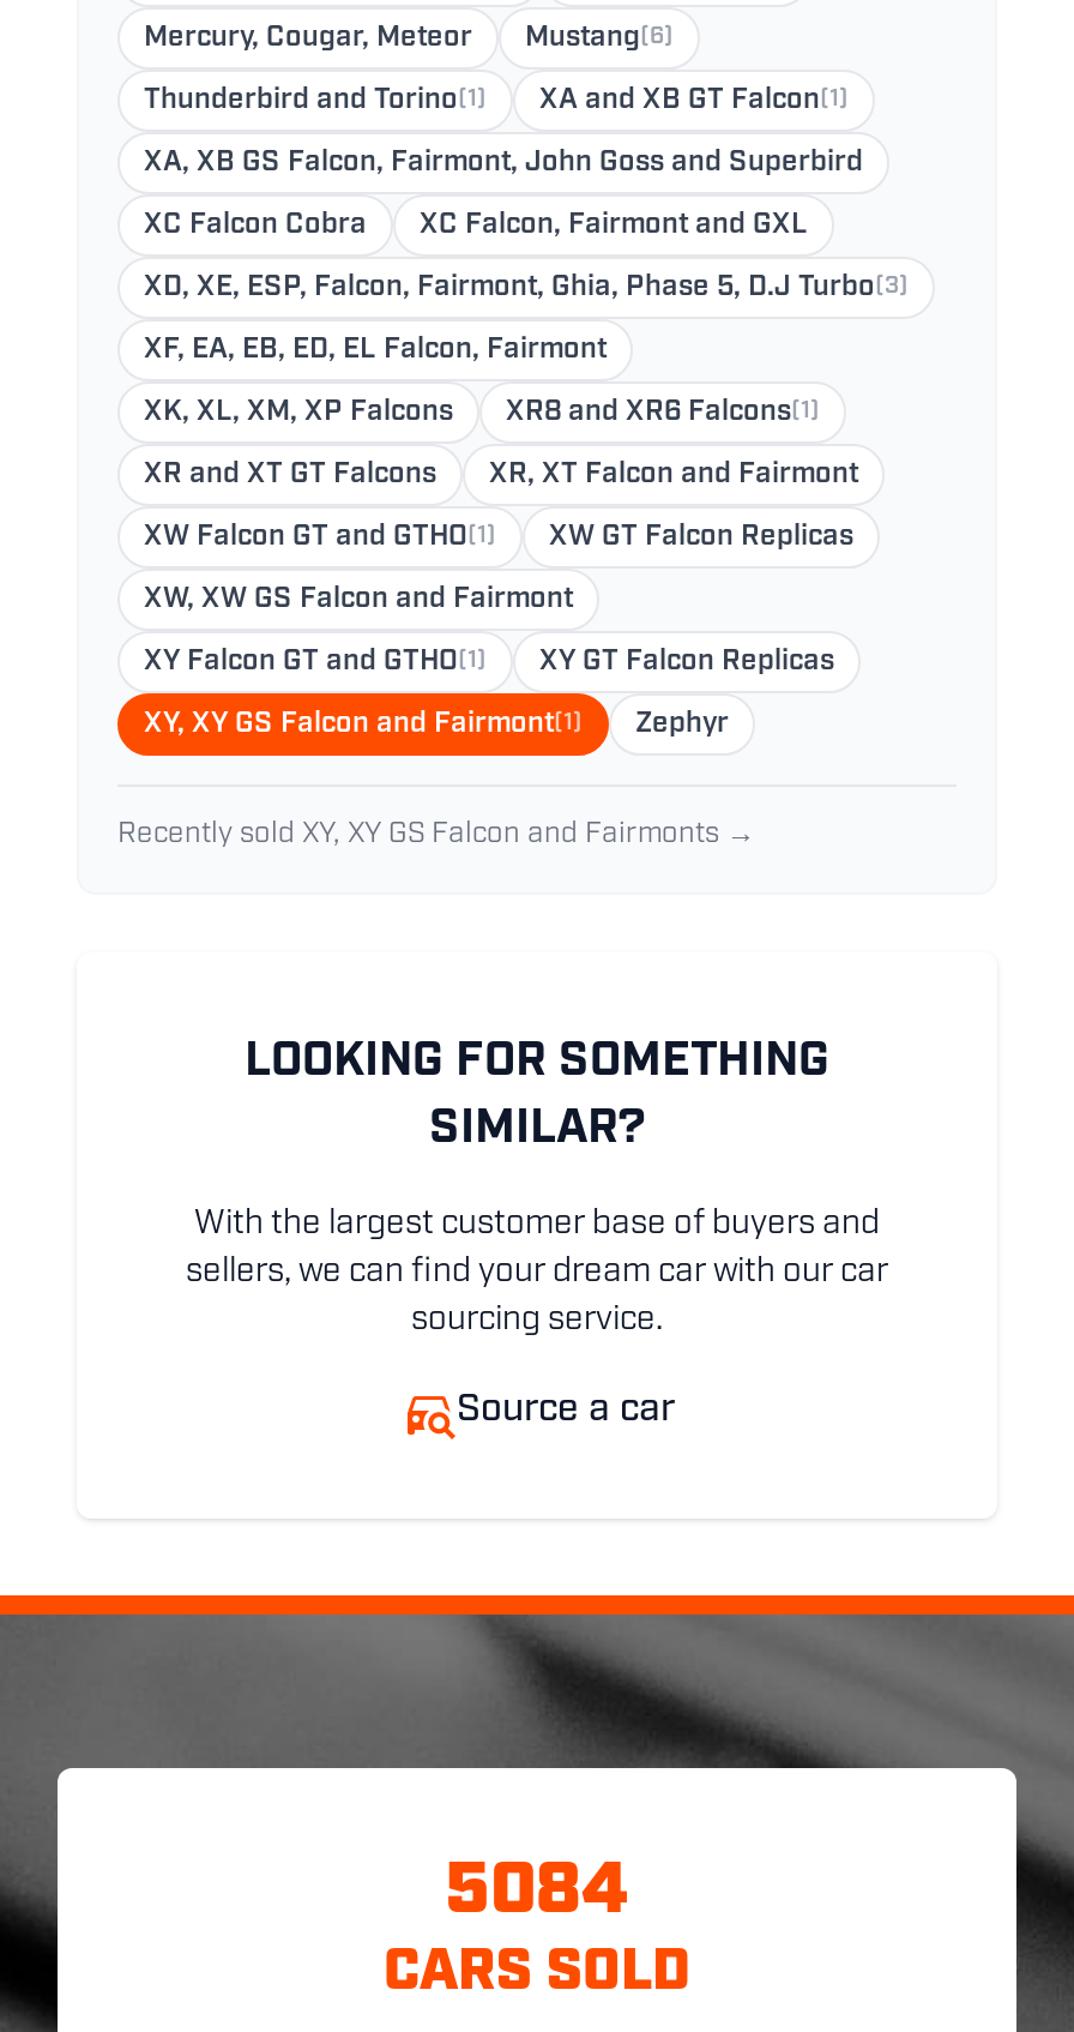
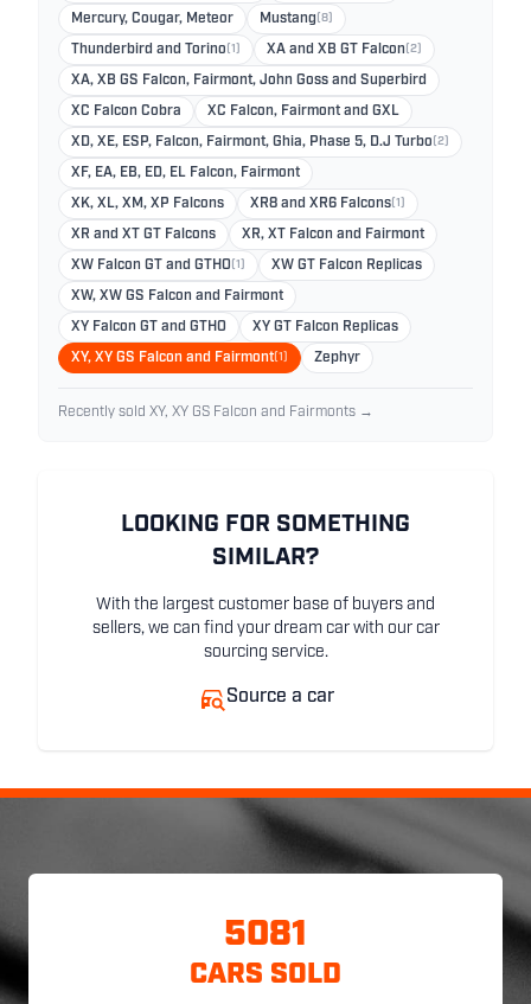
- Mercury, Cougar, Meteor Mustang(6)
+ Mercury, Cougar, Meteor Mustang(8)

- XA and XB GT Falcon(1)
+ XA and XB GT Falcon(2)

- XD, XE, ESP, Falcon, Fairmont, Ghia, Phase 5, D.J Turbo(3)
+ XD, XE, ESP, Falcon, Fairmont, Ghia, Phase 5, D.J Turbo(2)

- XY Falcon GT and GTHO(1)
+ XY Falcon GT and GTHO

- 5084
+ 5081
